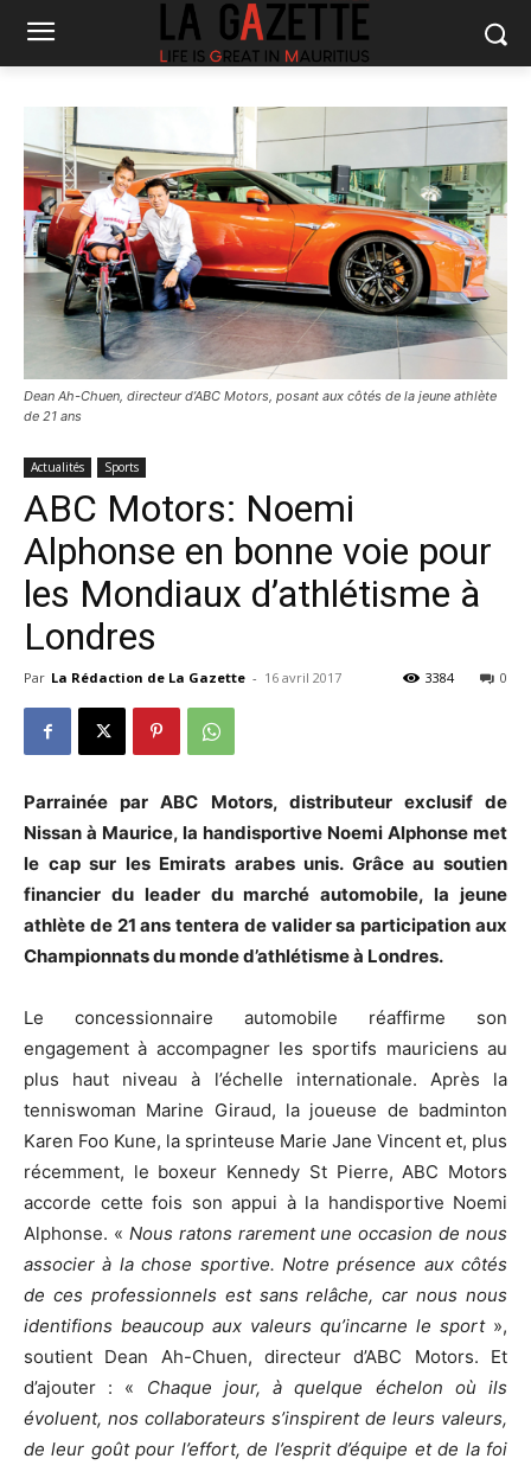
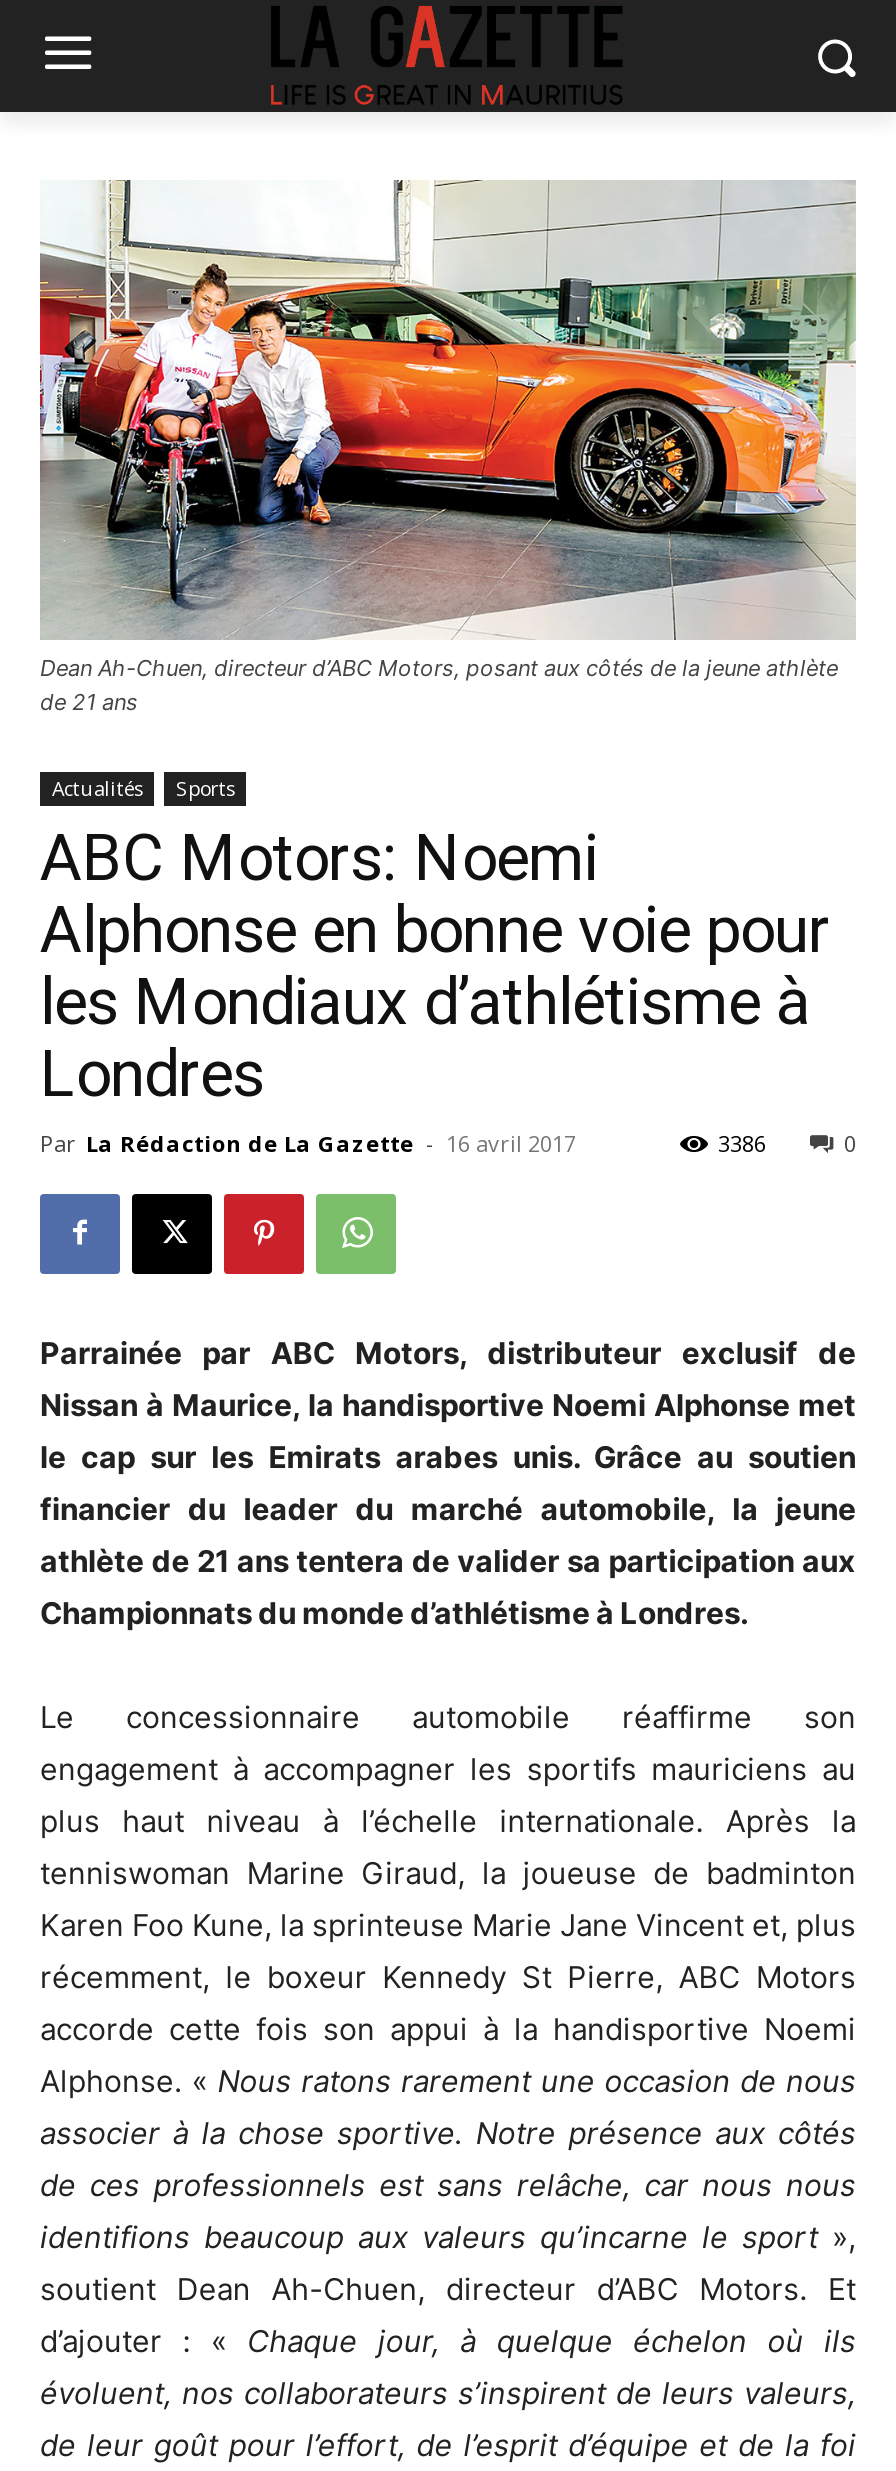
- 3384
+ 3386
